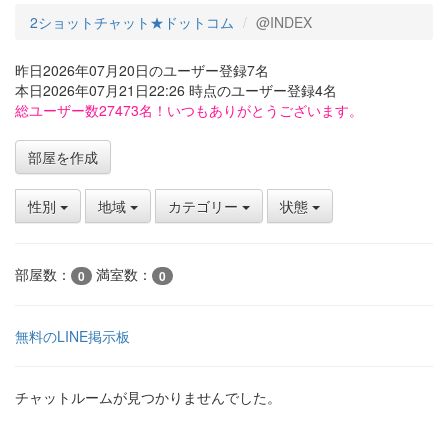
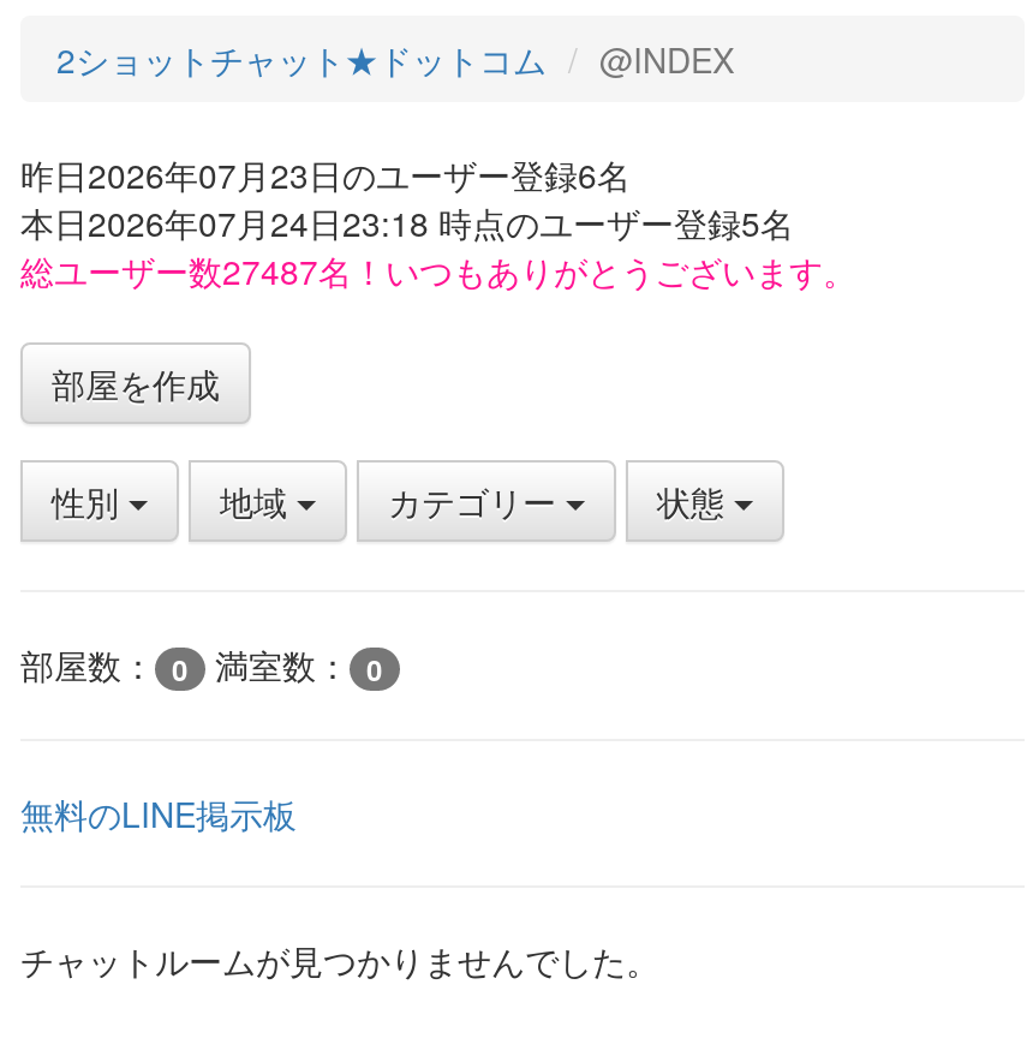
- 昨日2026年07月20日のユーザー登録7名
+ 昨日2026年07月23日のユーザー登録6名

- 本日2026年07月21日22:26 時点のユーザー登録4名
+ 本日2026年07月24日23:18 時点のユーザー登録5名

- 総ユーザー数27473名！いつもありがとうございます。
+ 総ユーザー数27487名！いつもありがとうございます。
